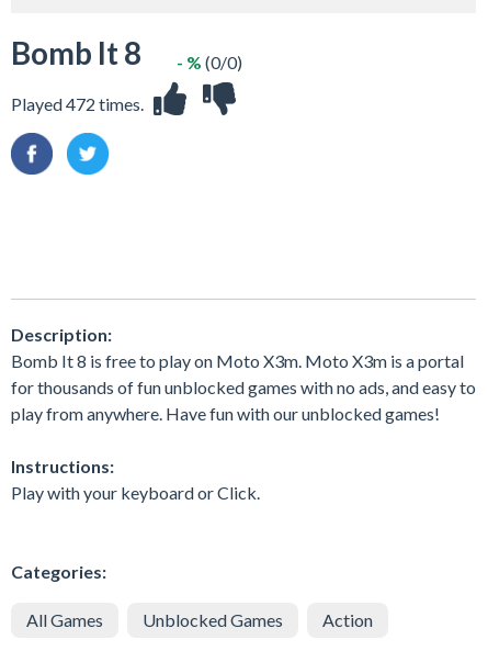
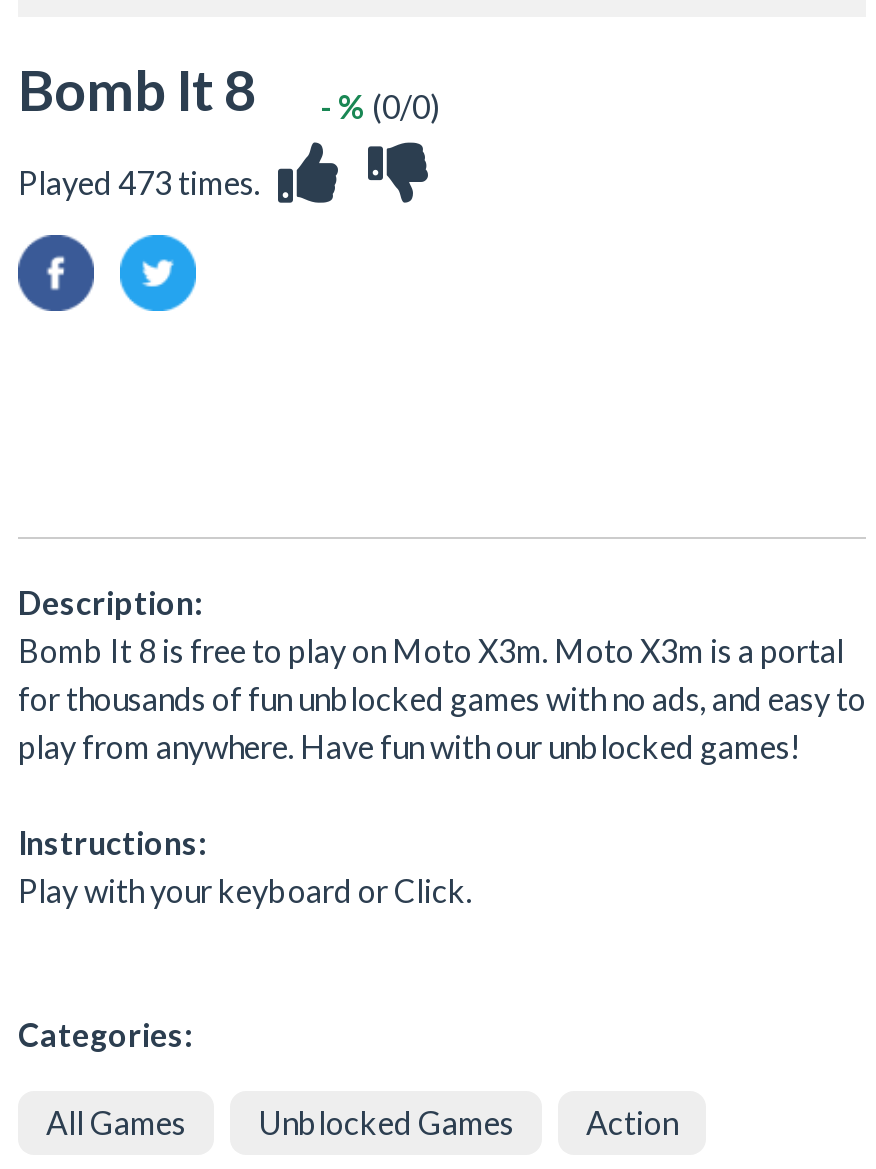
- Played 472 times.
+ Played 473 times.
